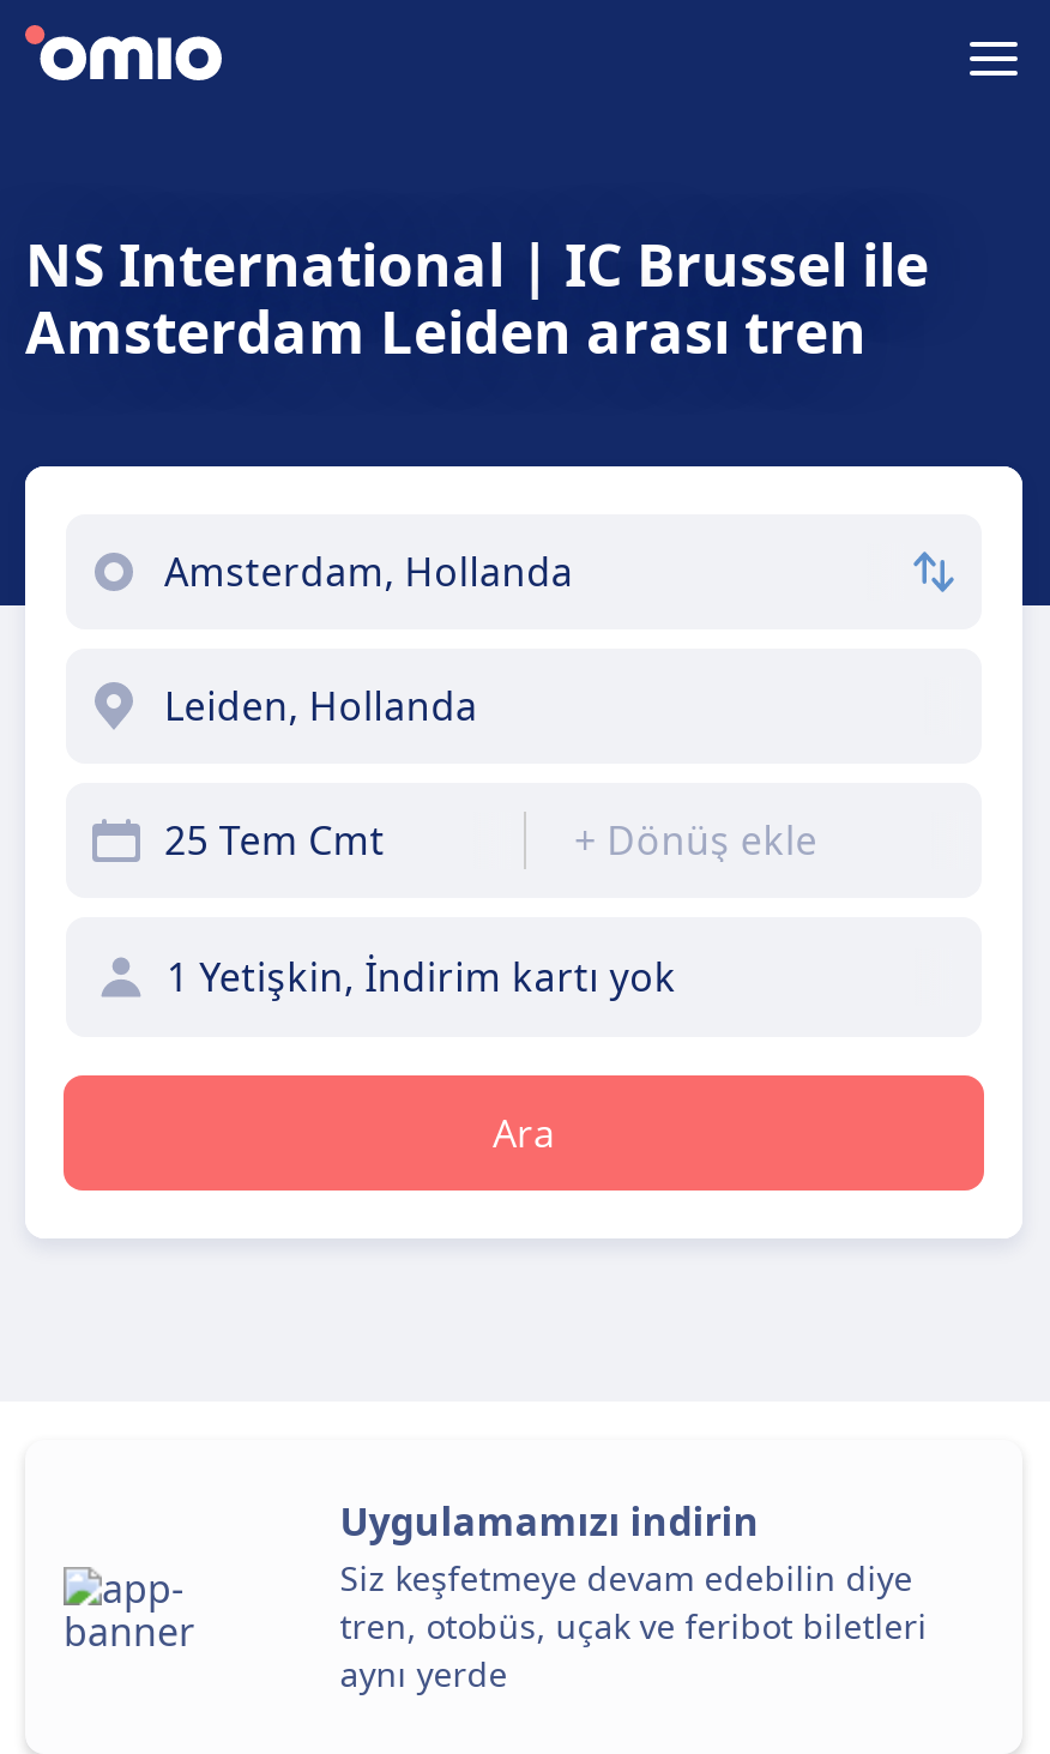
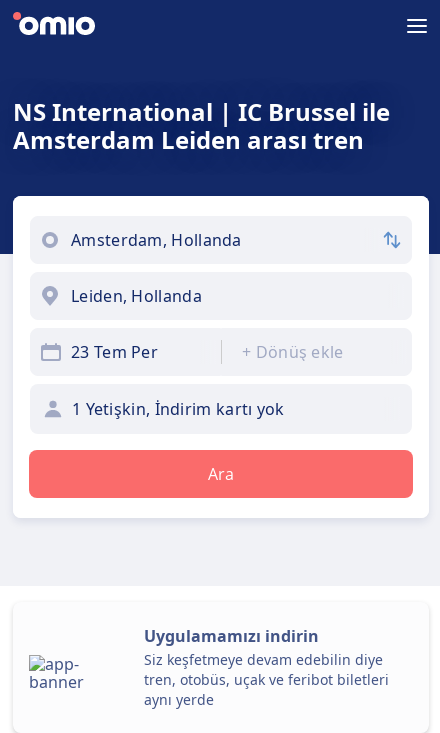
- 25 Tem Cmt
+ 23 Tem Per
